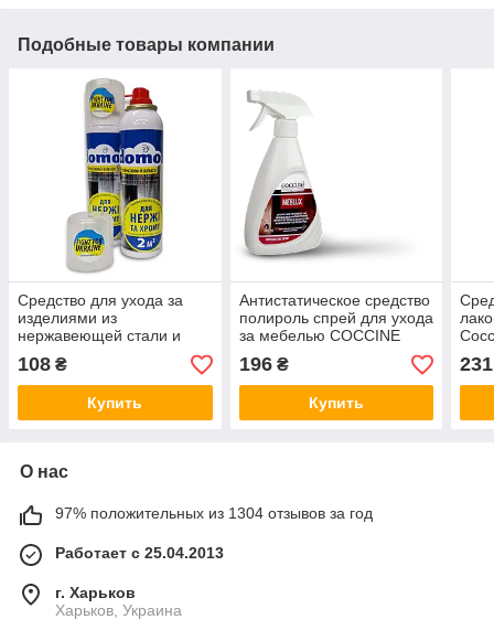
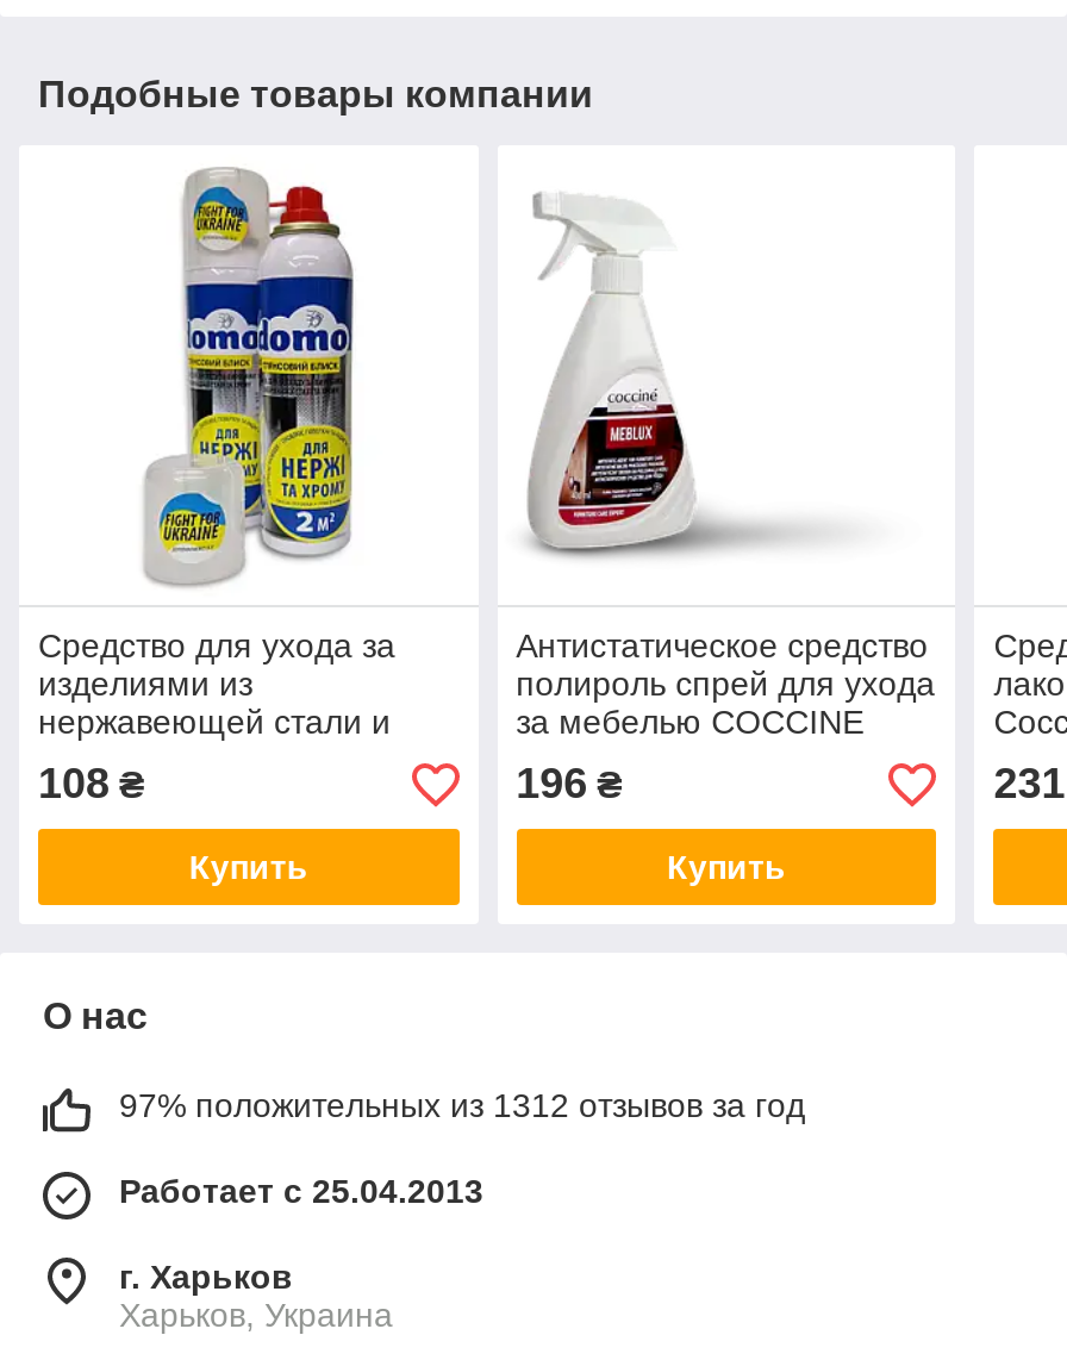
- 97% положительных из 1304 отзывов за год
+ 97% положительных из 1312 отзывов за год
